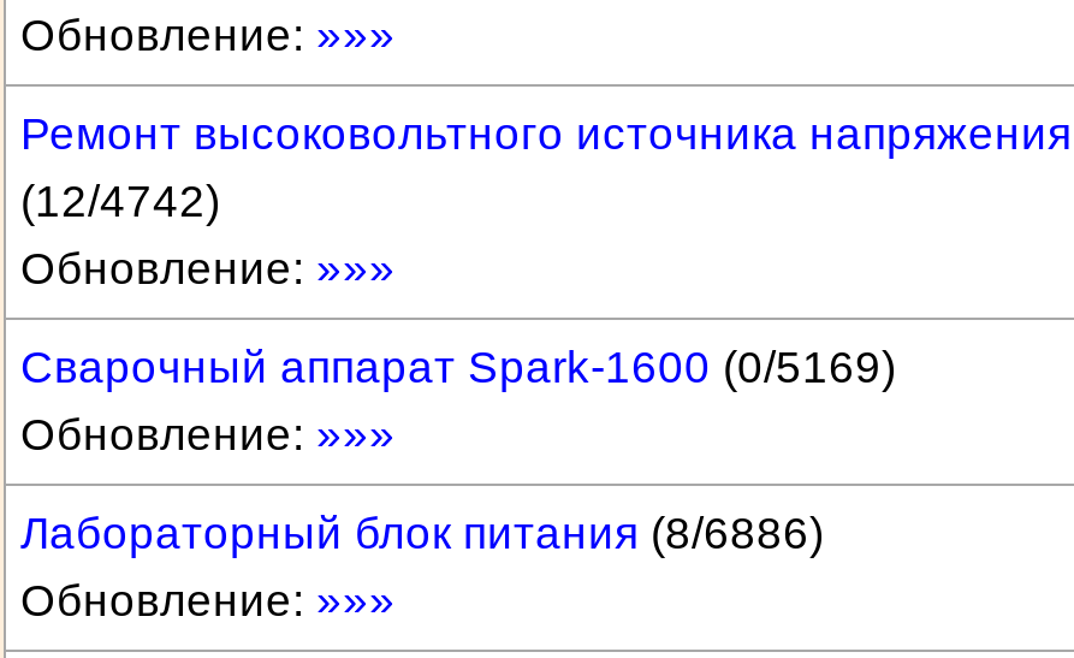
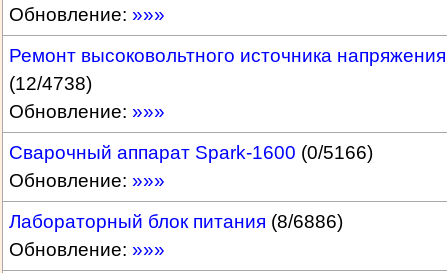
- (12/4742)
+ (12/4738)

- Сварочный аппарат Spark-1600 (0/5169)
+ Сварочный аппарат Spark-1600 (0/5166)
